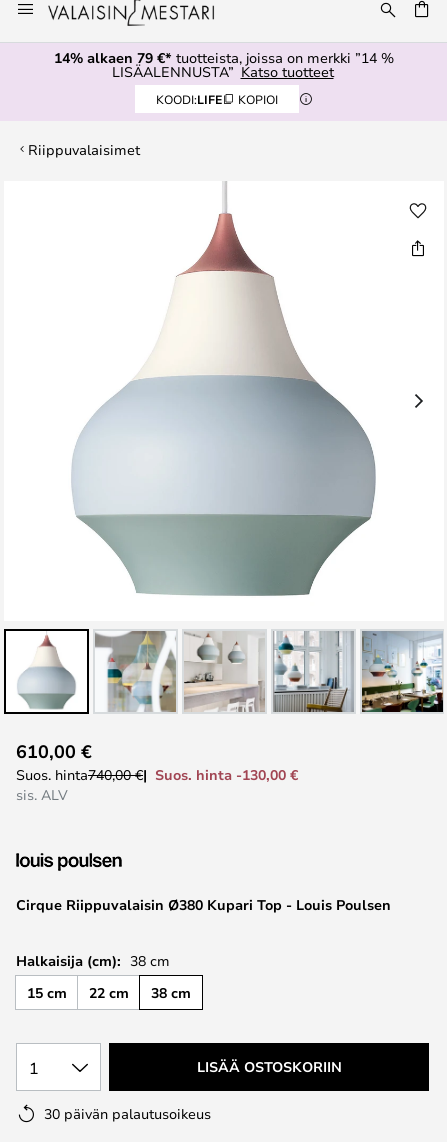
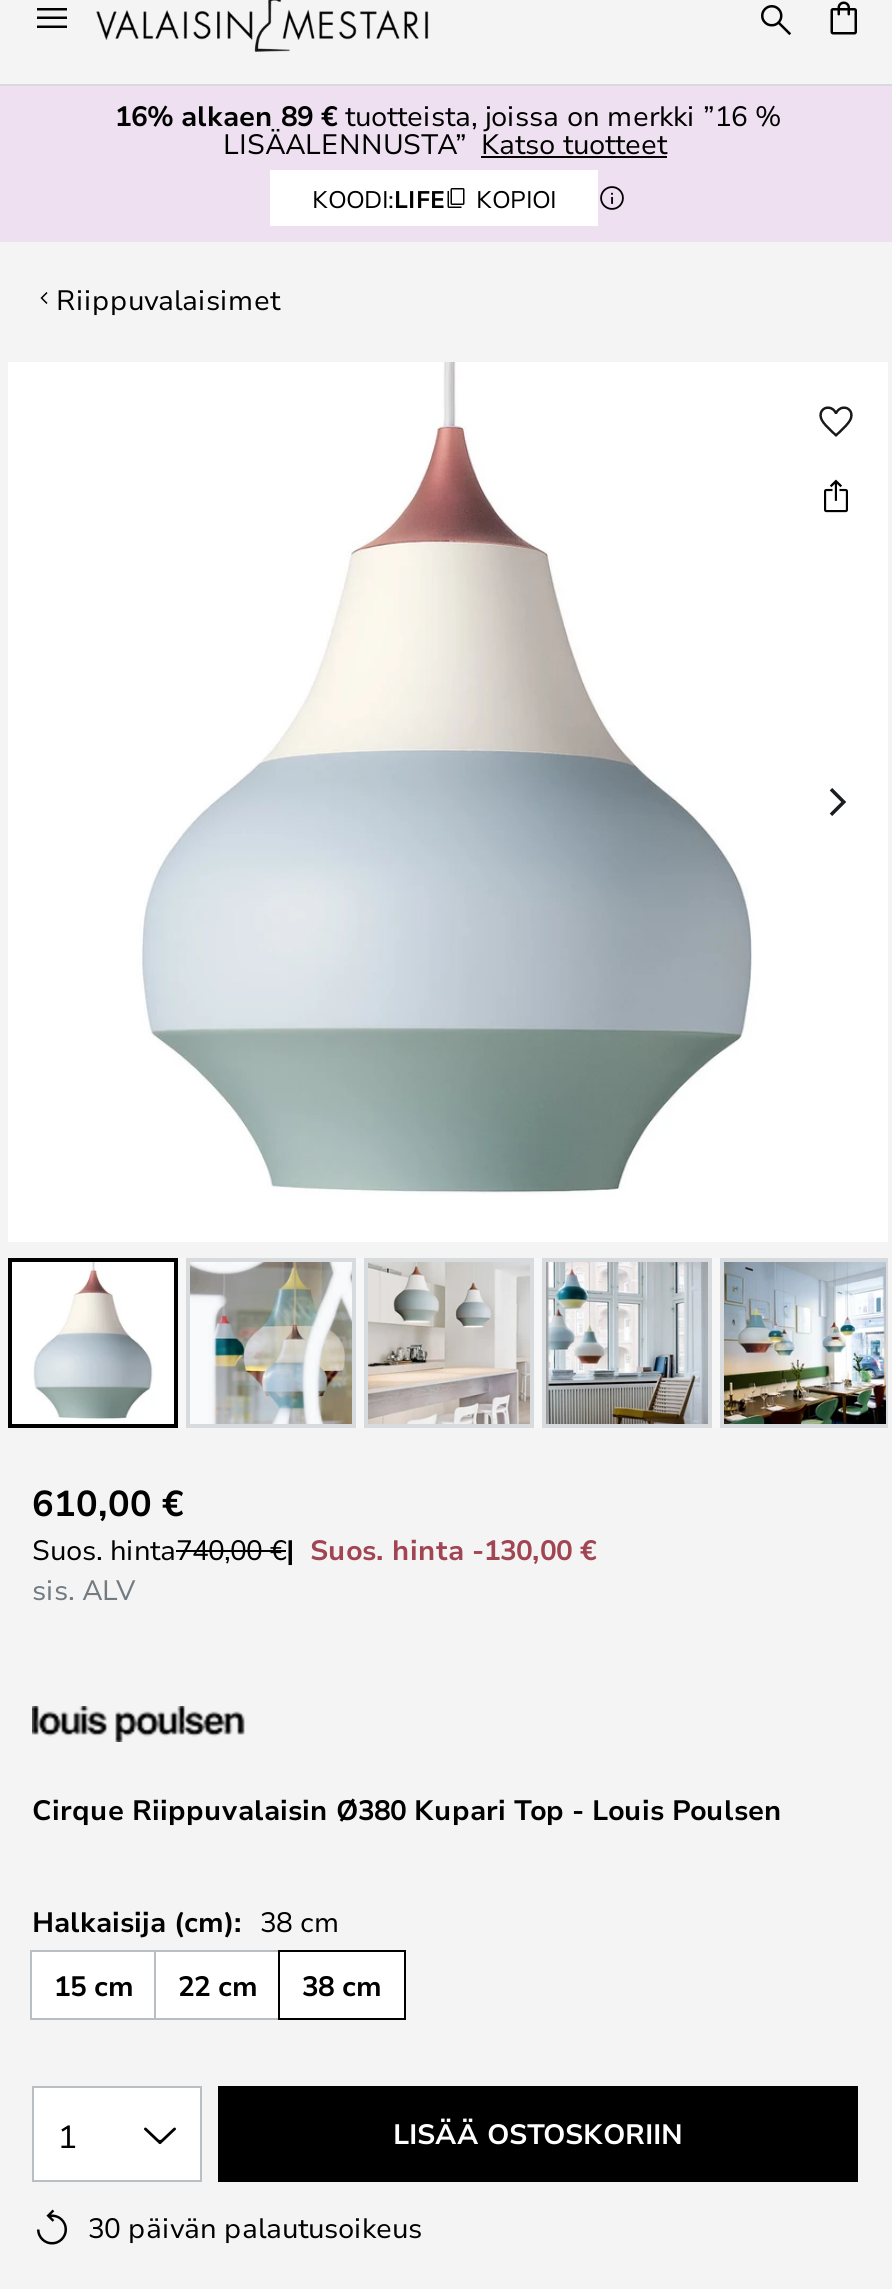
- 14% alkaen 79 €* tuotteista, joissa on merkki ”14 %
+ 16% alkaen 89 €tuotteista, joissa on merkki ”16 %
